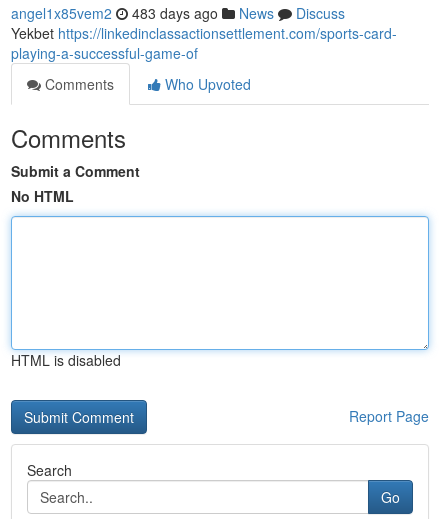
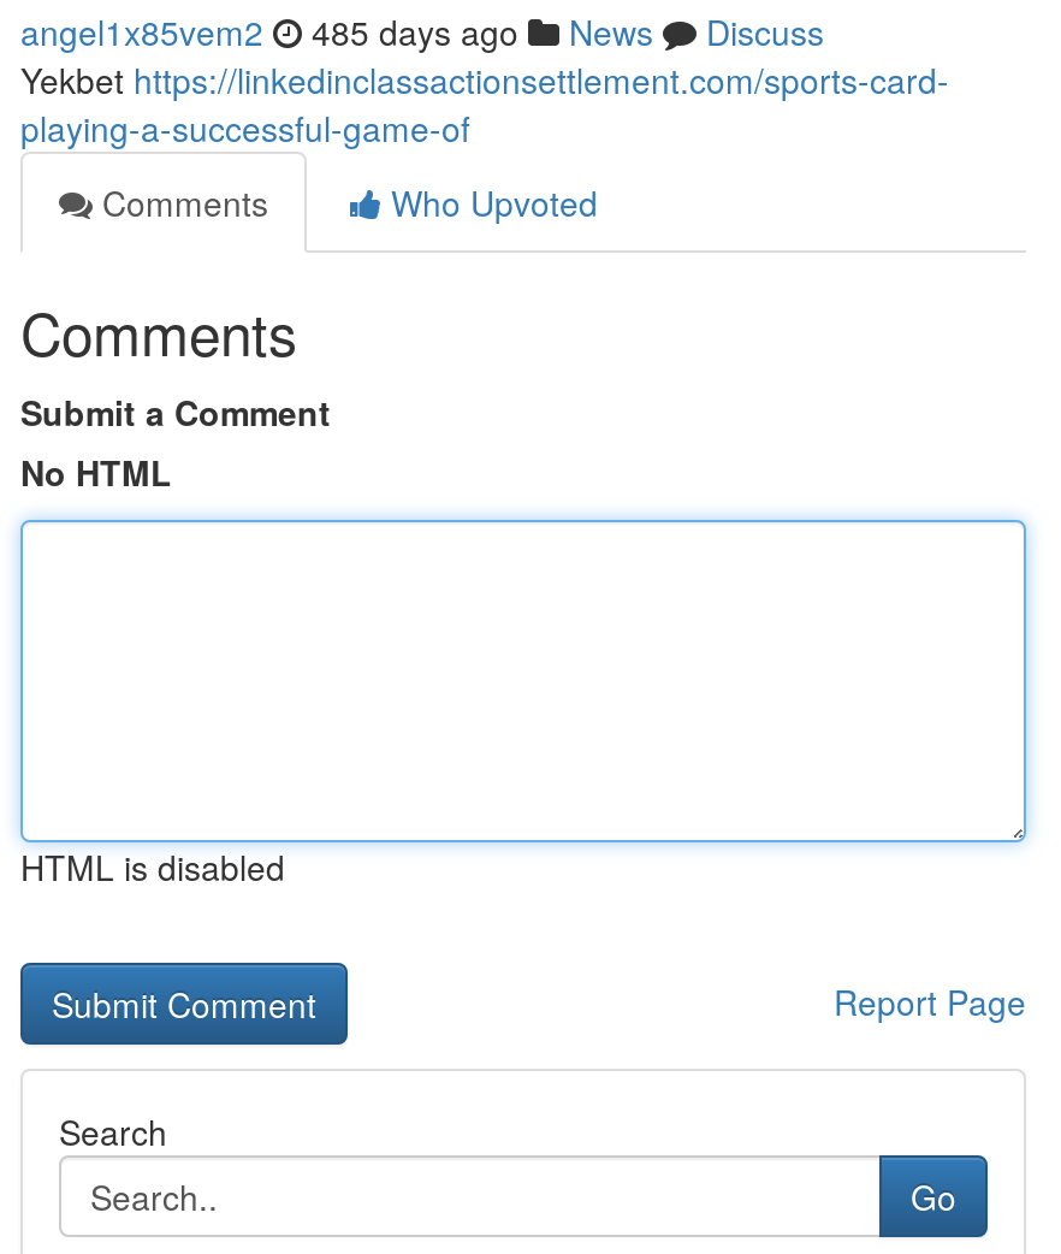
- angel1x85vem2 483 days ago News Discuss
+ angel1x85vem2 485 days ago News Discuss
